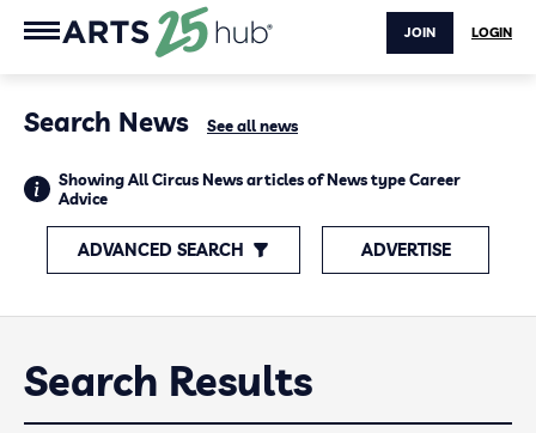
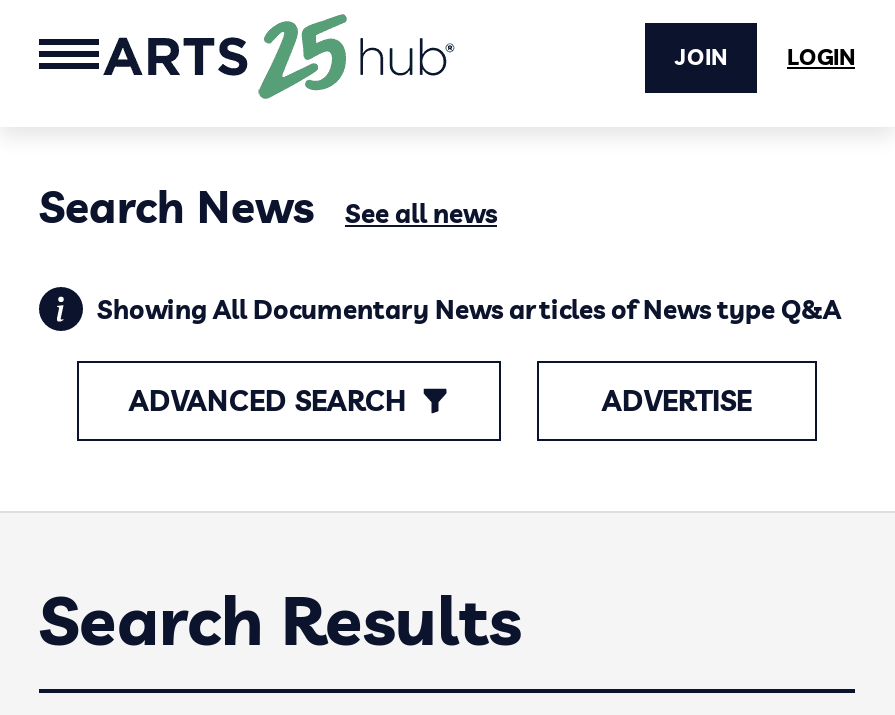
- Showing All Circus News articles of News type Career
- Advice
+ Showing All Documentary News articles of News type Q&A
